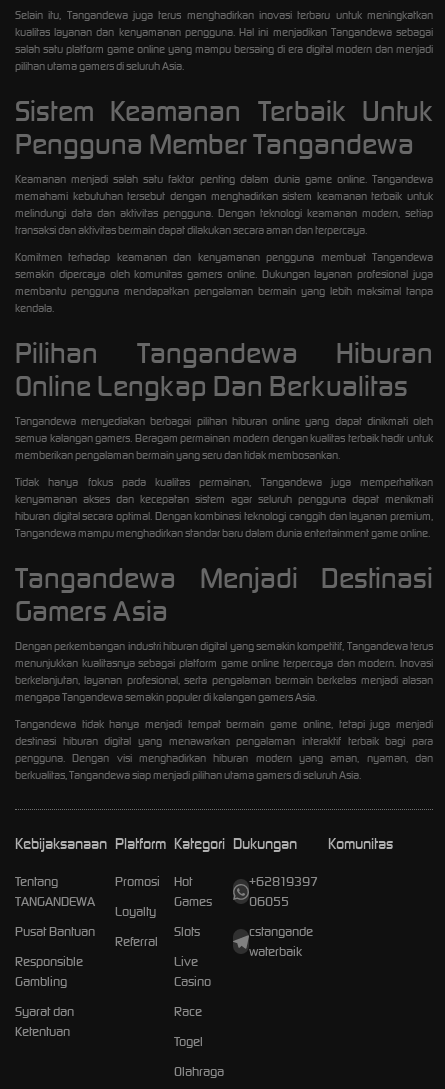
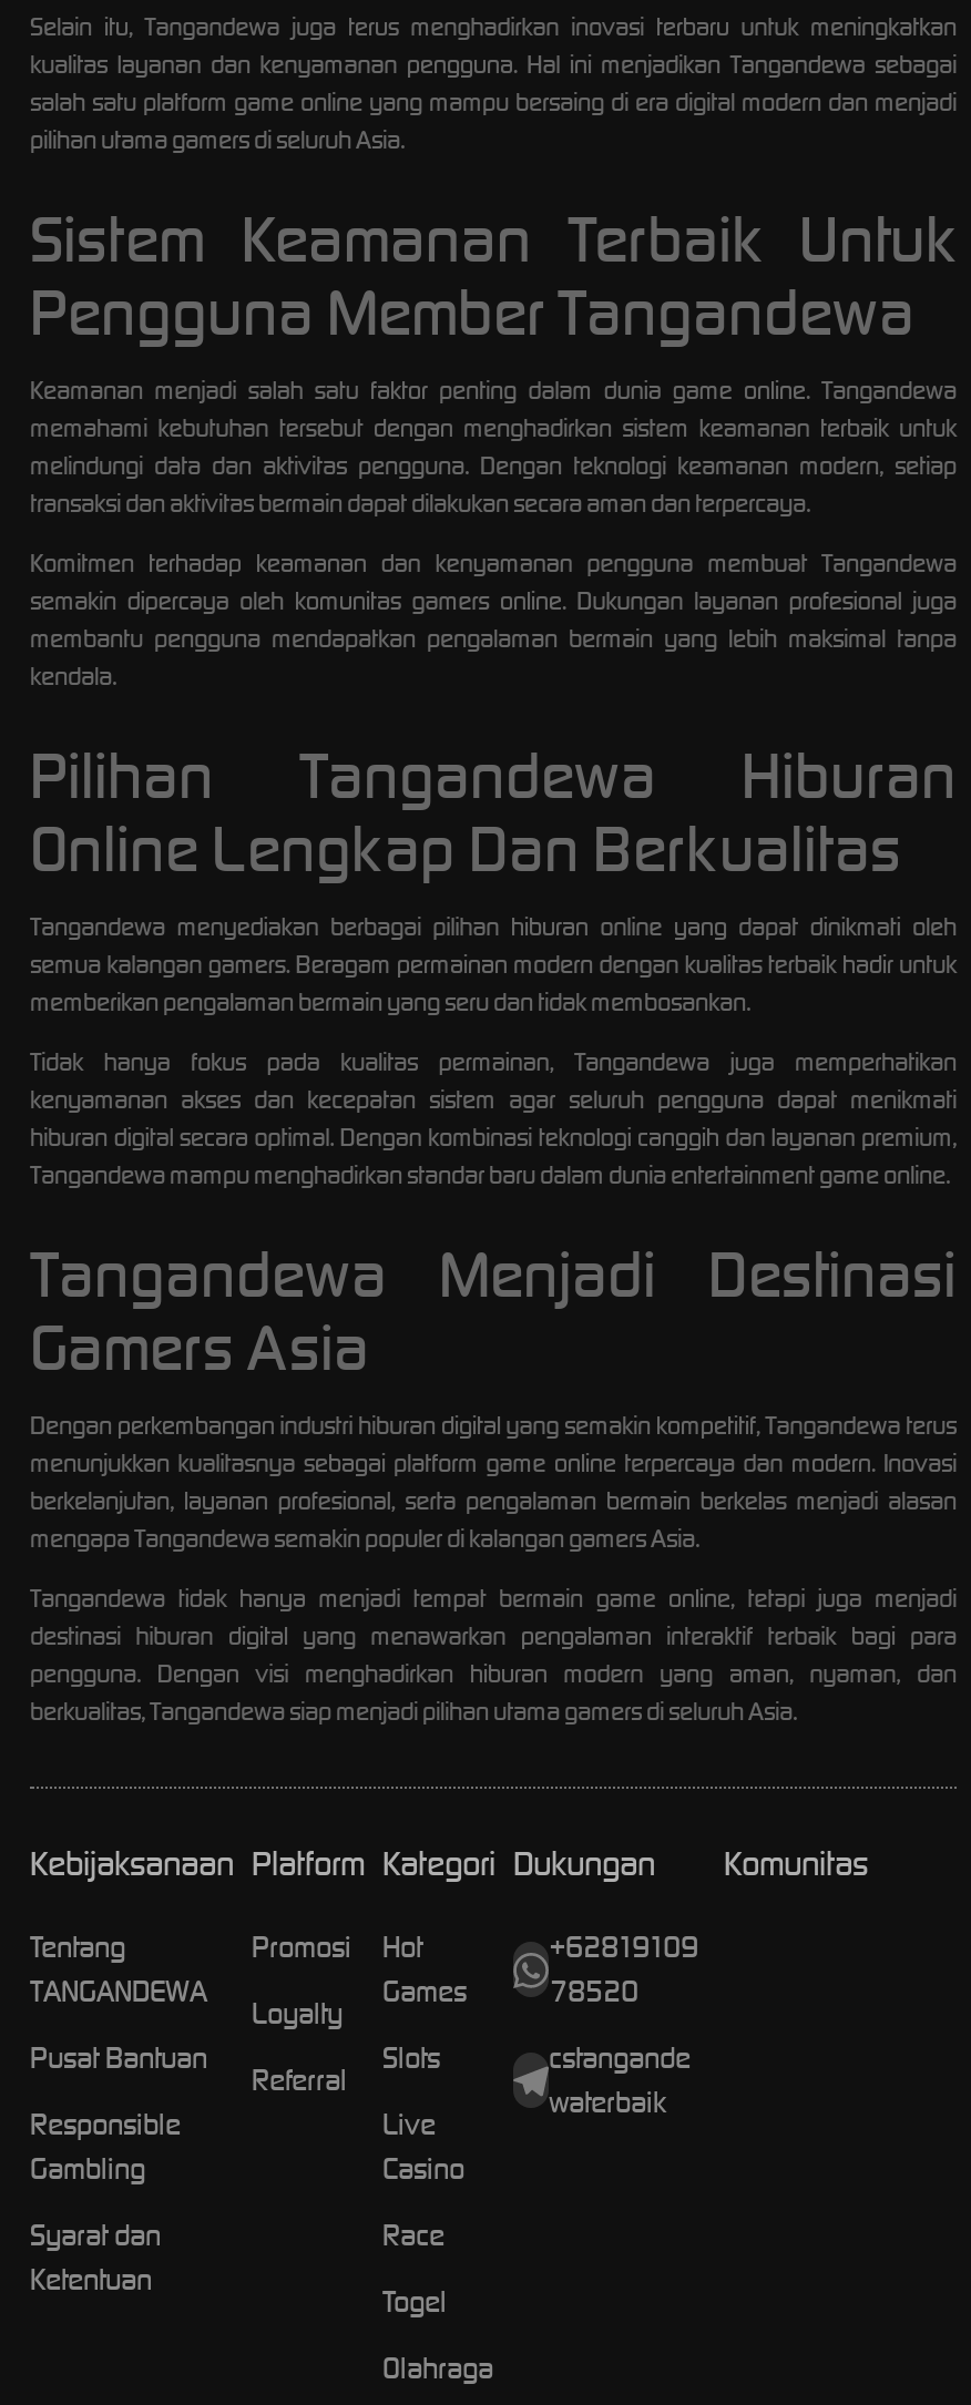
- +62819397
+ +62819109

- 06055
+ 78520
